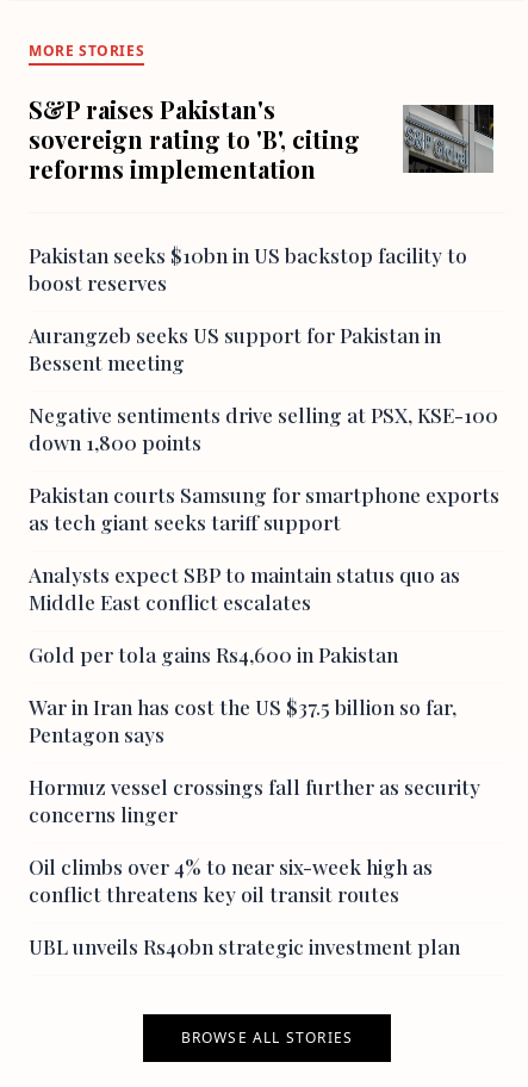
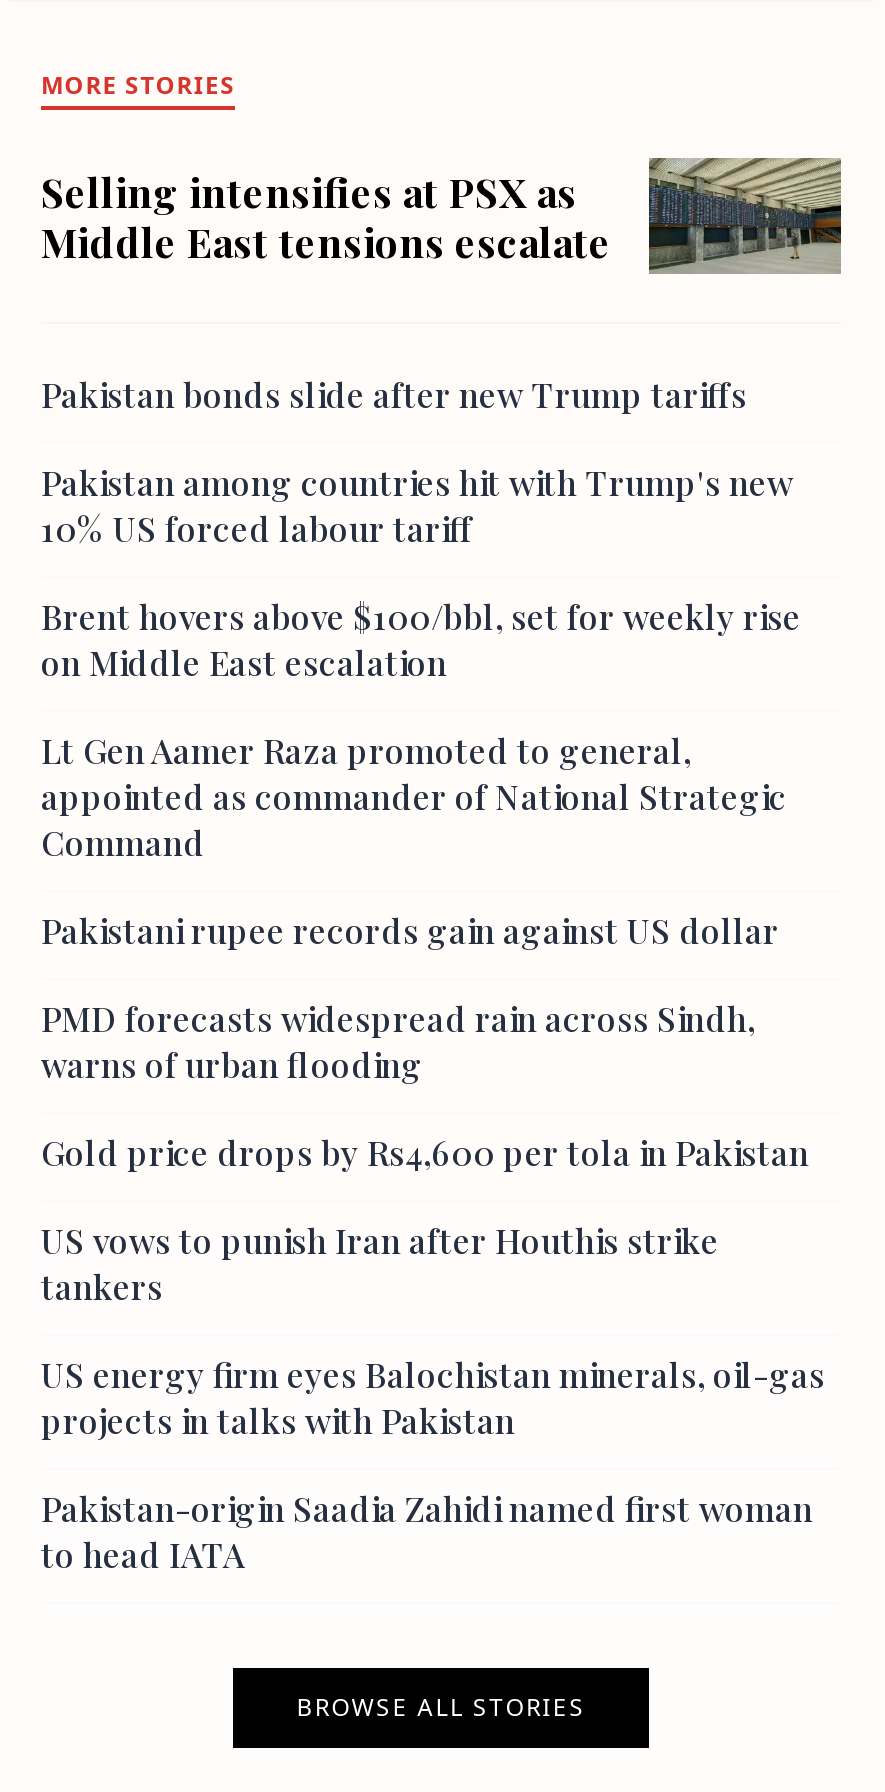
- [image]
- S&P raises Pakistan's
- sovereign rating to 'B', citing
- reforms implementation
+ [image]
+ Selling intensifies at PSX as
+ Middle East tensions escalate

- Pakistan seeks $10bn in US backstop facility to
- boost reserves
+ Pakistan bonds slide after new Trump tariffs

- Aurangzeb seeks US support for Pakistan in
- Bessent meeting
+ Pakistan among countries hit with Trump's new
+ 10% US forced labour tariff

- Negative sentiments drive selling at PSX, KSE-100
- down 1,800 points
+ Brent hovers above $100/bbl, set for weekly rise
+ on Middle East escalation

- Pakistan courts Samsung for smartphone exports
- as tech giant seeks tariff support
+ Lt Gen Aamer Raza promoted to general,
+ appointed as commander of National Strategic
+ Command

- Analysts expect SBP to maintain status quo as
- Middle East conflict escalates
+ Pakistani rupee records gain against US dollar

- Gold per tola gains Rs4,600 in Pakistan
+ PMD forecasts widespread rain across Sindh,
+ warns of urban flooding

- War in Iran has cost the US $37.5 billion so far,
- Pentagon says
+ Gold price drops by Rs4,600 per tola in Pakistan

- Hormuz vessel crossings fall further as security
- concerns linger
+ US vows to punish Iran after Houthis strike
+ tankers

- Oil climbs over 4% to near six-week high as
- conflict threatens key oil transit routes
+ US energy firm eyes Balochistan minerals, oil-gas
+ projects in talks with Pakistan

- UBL unveils Rs40bn strategic investment plan
+ Pakistan-origin Saadia Zahidi named first woman
+ to head IATA
